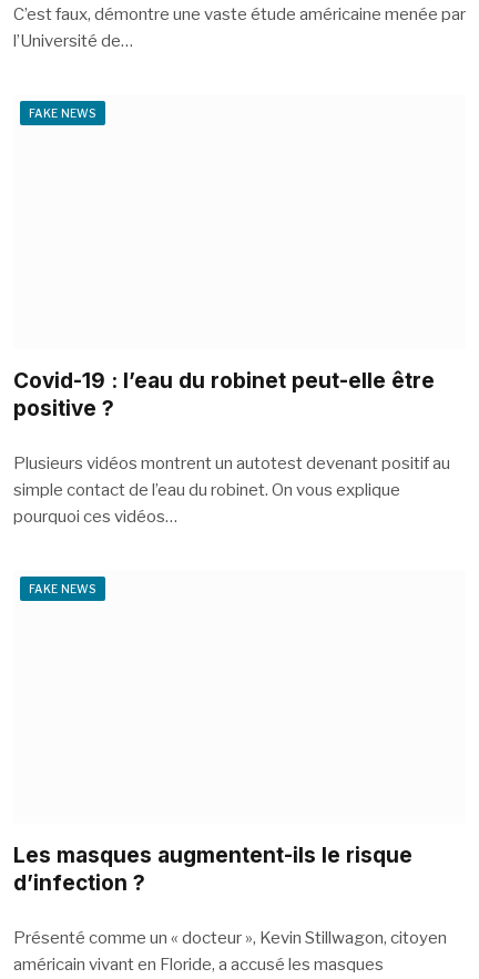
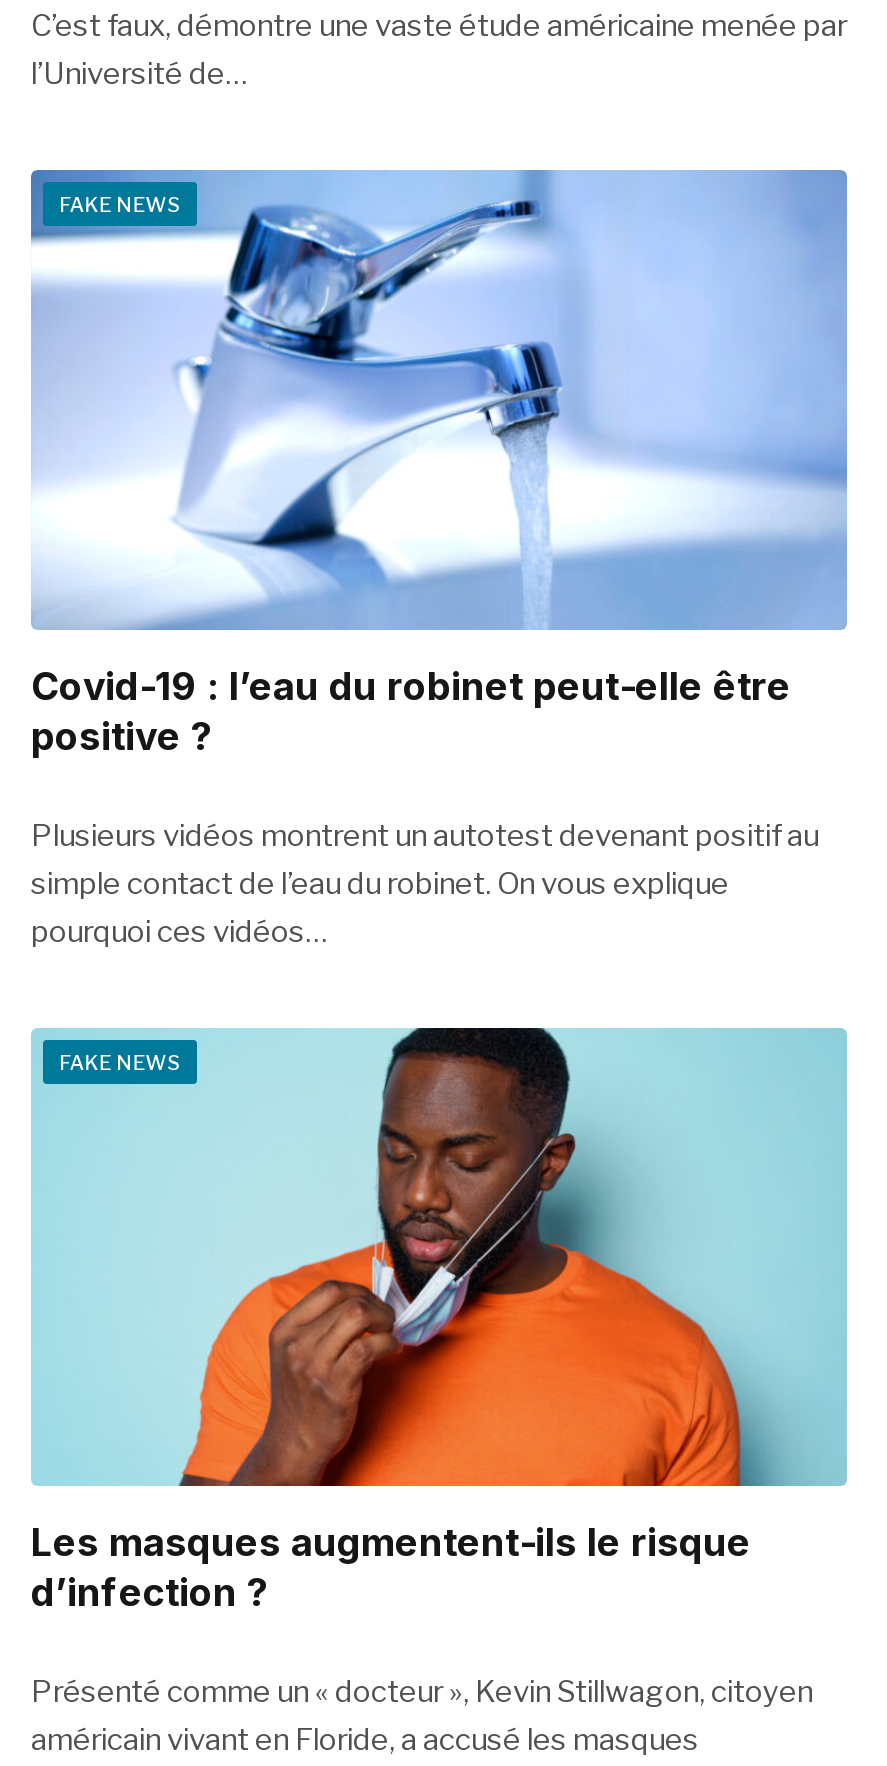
+ [image]

+ [image]
